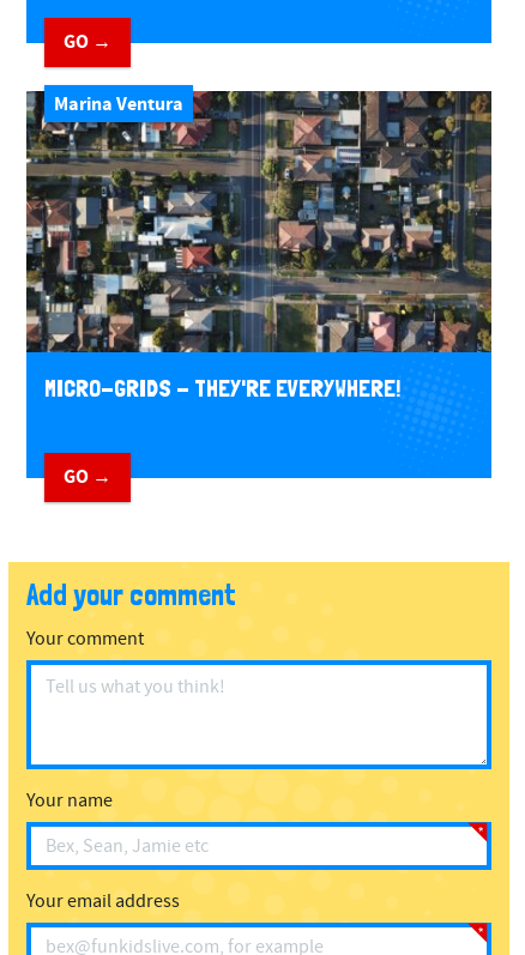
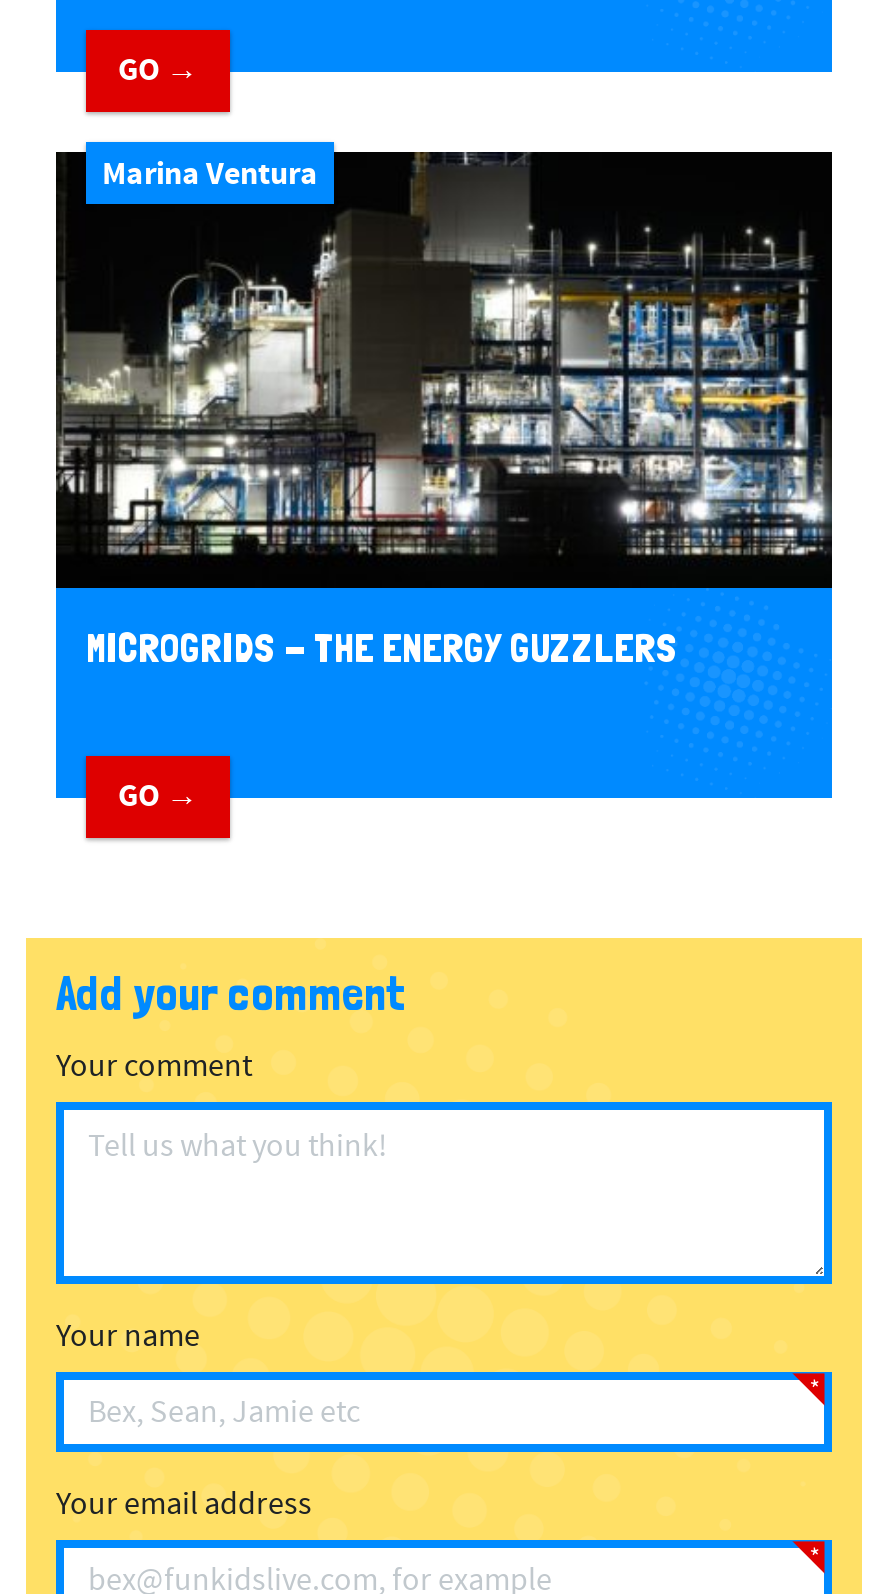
- [image]
- MICRO-GRIDS - THEY'RE EVERYWHERE!
+ [image]
+ MICROGRIDS - THE ENERGY GUZZLERS
